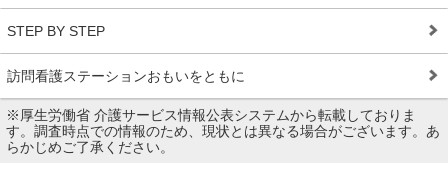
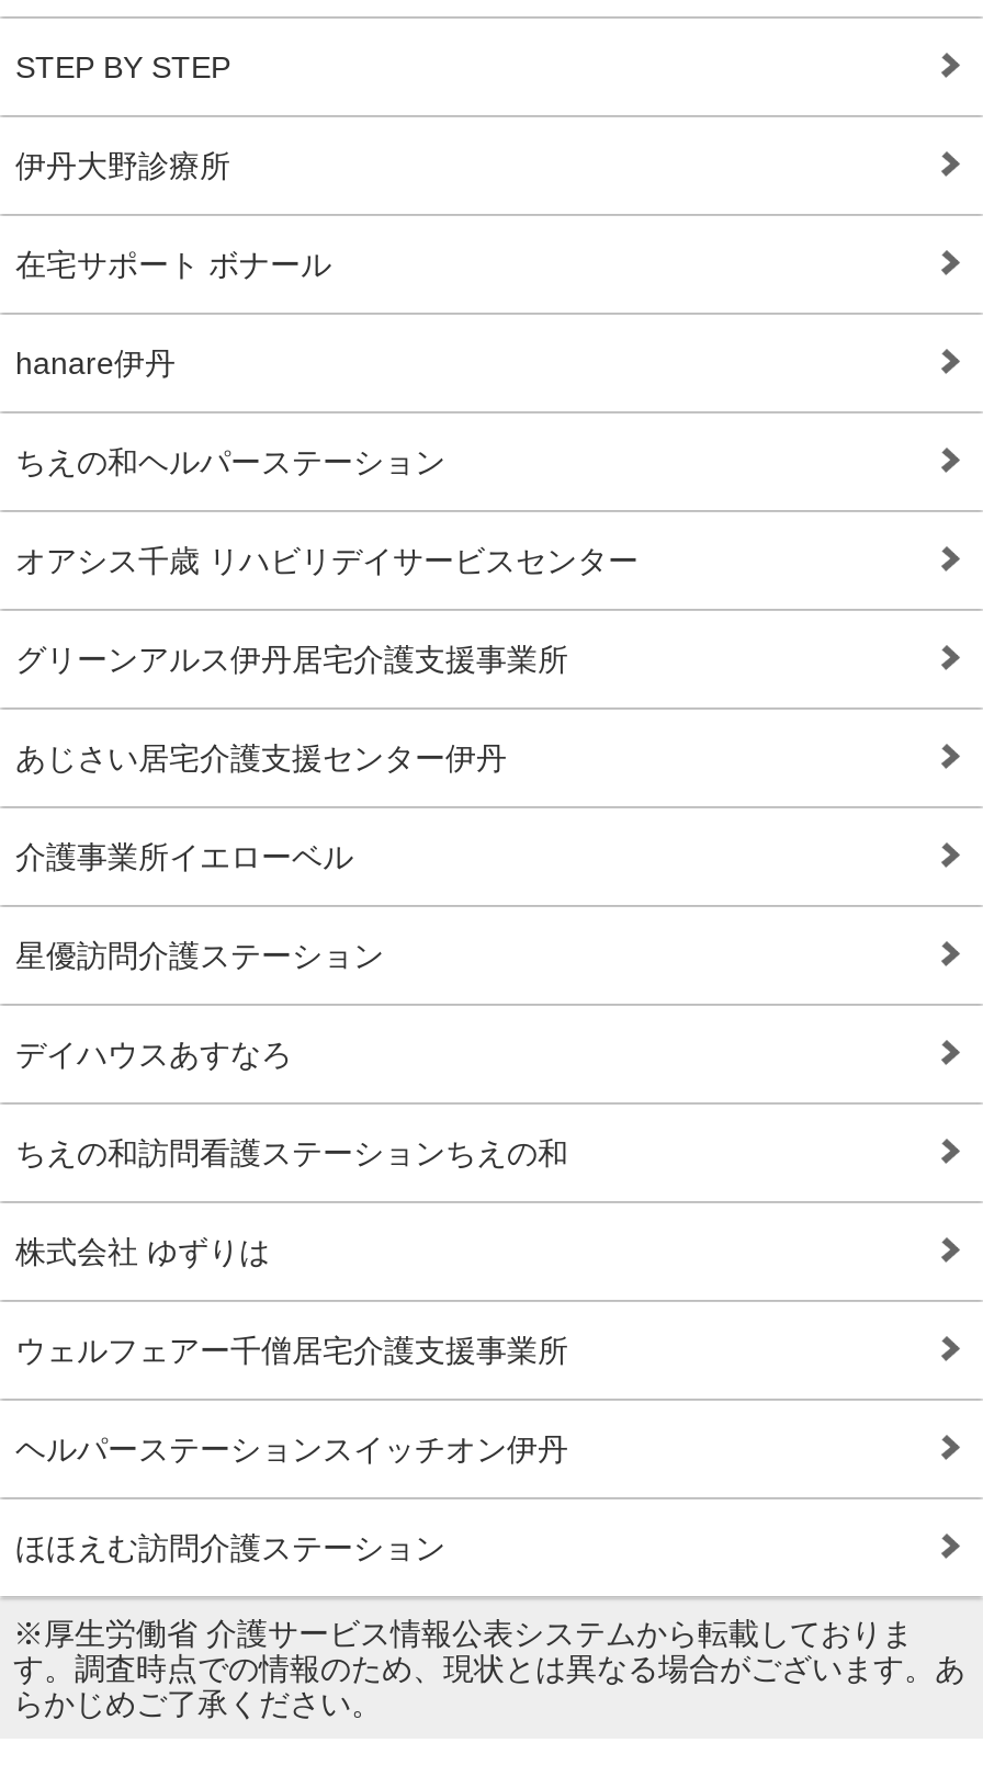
- 訪問看護ステーションおもいをともに
+ 伊丹大野診療所
+ 在宅サポート ボナール
+ hanare伊丹
+ ちえの和ヘルパーステーション
+ オアシス千歳 リハビリデイサービスセンター
+ グリーンアルス伊丹居宅介護支援事業所
+ あじさい居宅介護支援センター伊丹
+ 介護事業所イエローベル
+ 星優訪問介護ステーション
+ デイハウスあすなろ
+ ちえの和訪問看護ステーションちえの和
+ 株式会社 ゆずりは
+ ウェルフェアー千僧居宅介護支援事業所
+ ヘルパーステーションスイッチオン伊丹
+ ほほえむ訪問介護ステーション
